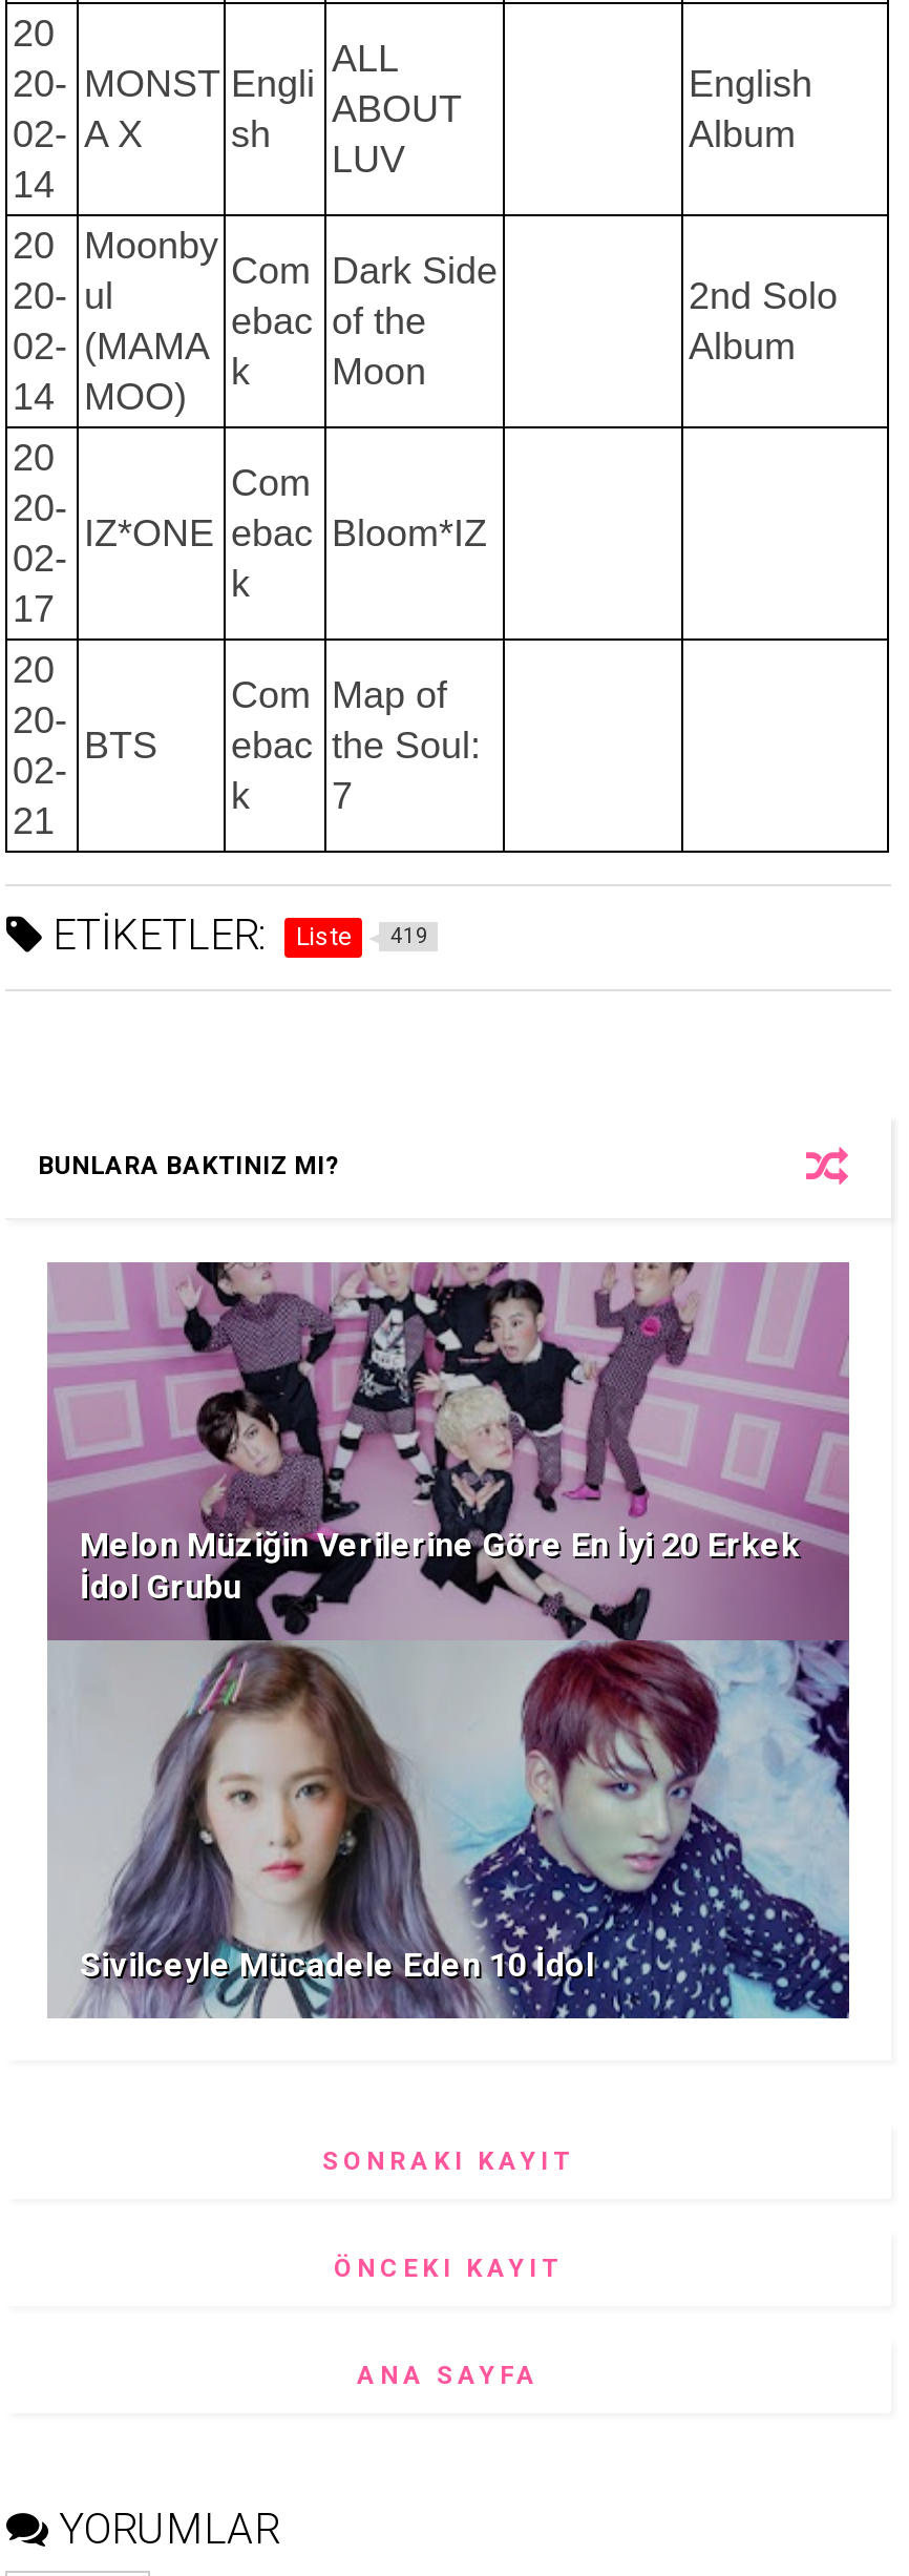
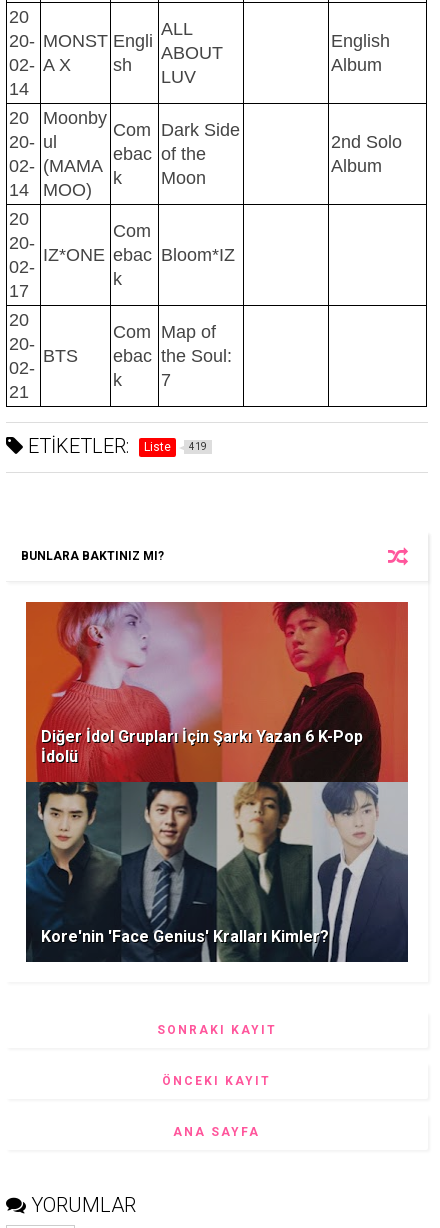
- [image]
- Melon Müziğin Verilerine Göre En İyi 20 Erkek
- İdol Grubu
+ [image]
+ Diğer İdol Grupları İçin Şarkı Yazan 6 K-Pop
+ İdolü

- Sivilceyle Mücadele Eden 10 İdol
+ Kore'nin 'Face Genius' Kralları Kimler?
